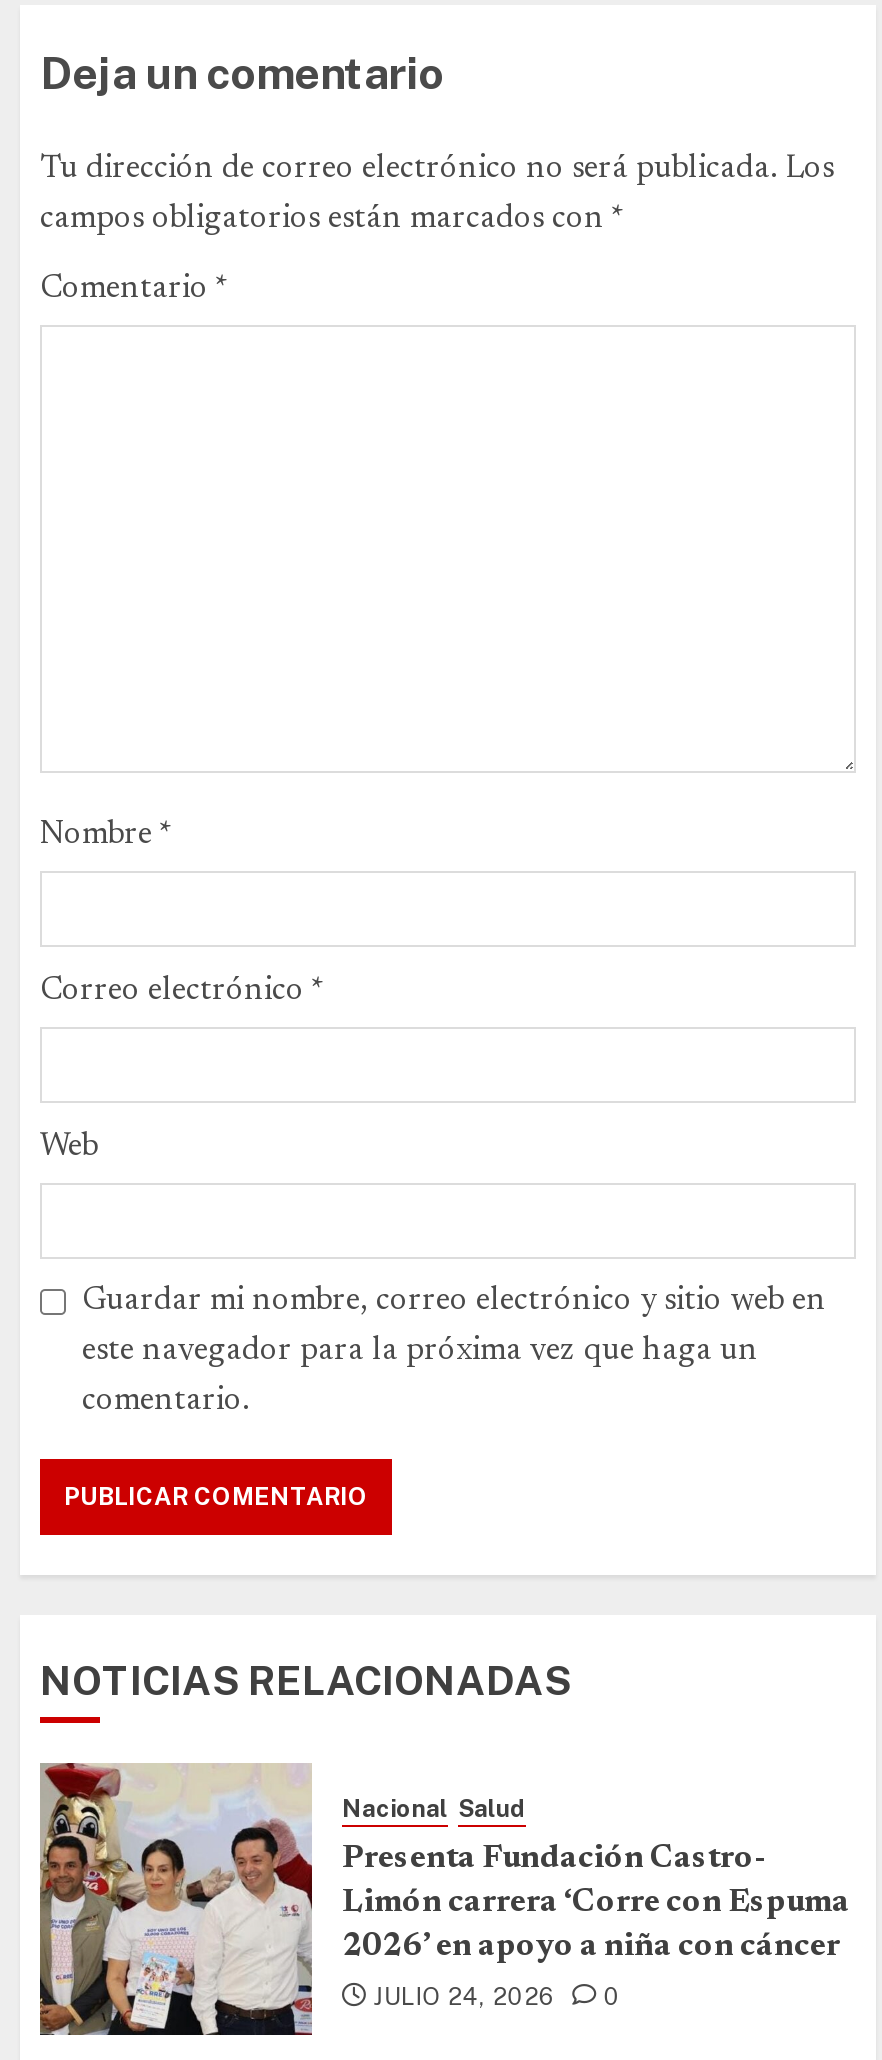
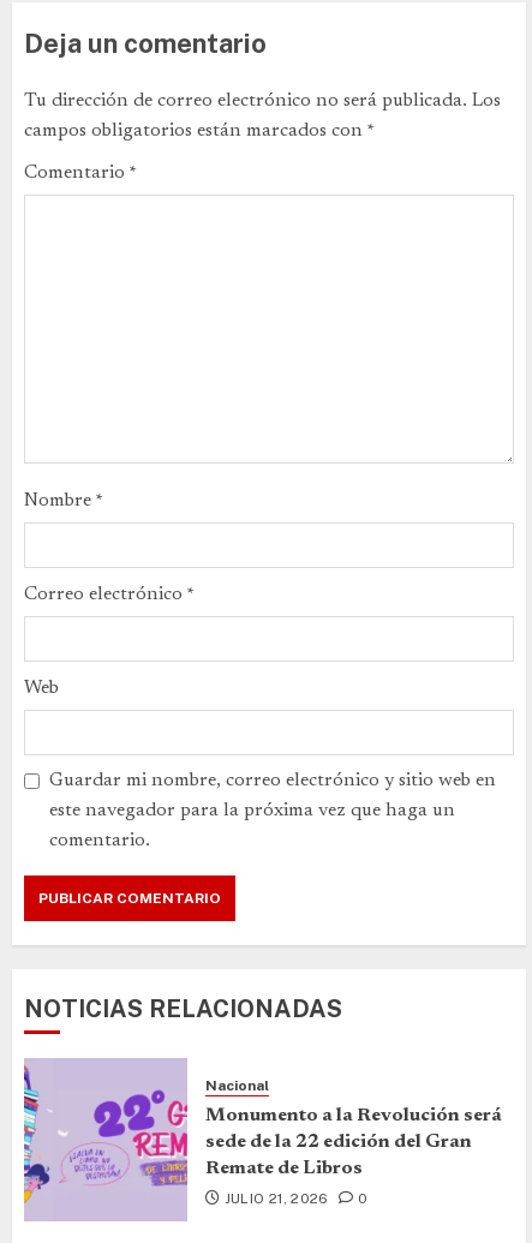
- [image]
- Nacional Salud
+ [image]
+ Nacional

- Presenta Fundación Castro-
- Limón carrera ‘Corre con Espuma
- 2026’ en apoyo a niña con cáncer
+ Monumento a la Revolución será
+ sede de la 22 edición del Gran
+ Remate de Libros

- JULIO 24, 2026 0
+ JULIO 21, 2026 0
